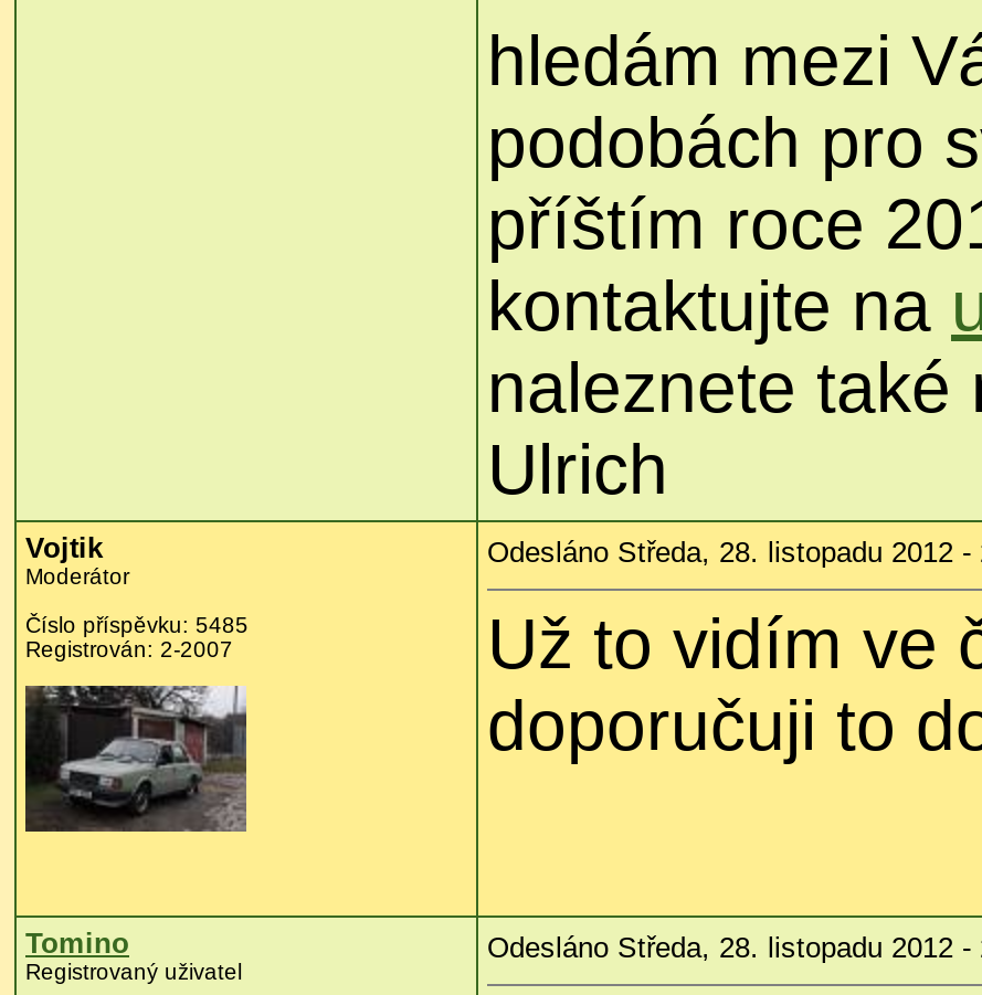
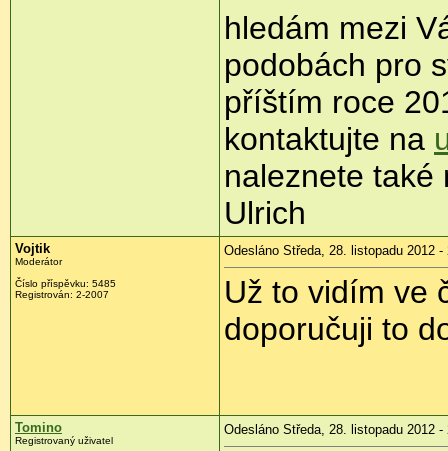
- [image]
